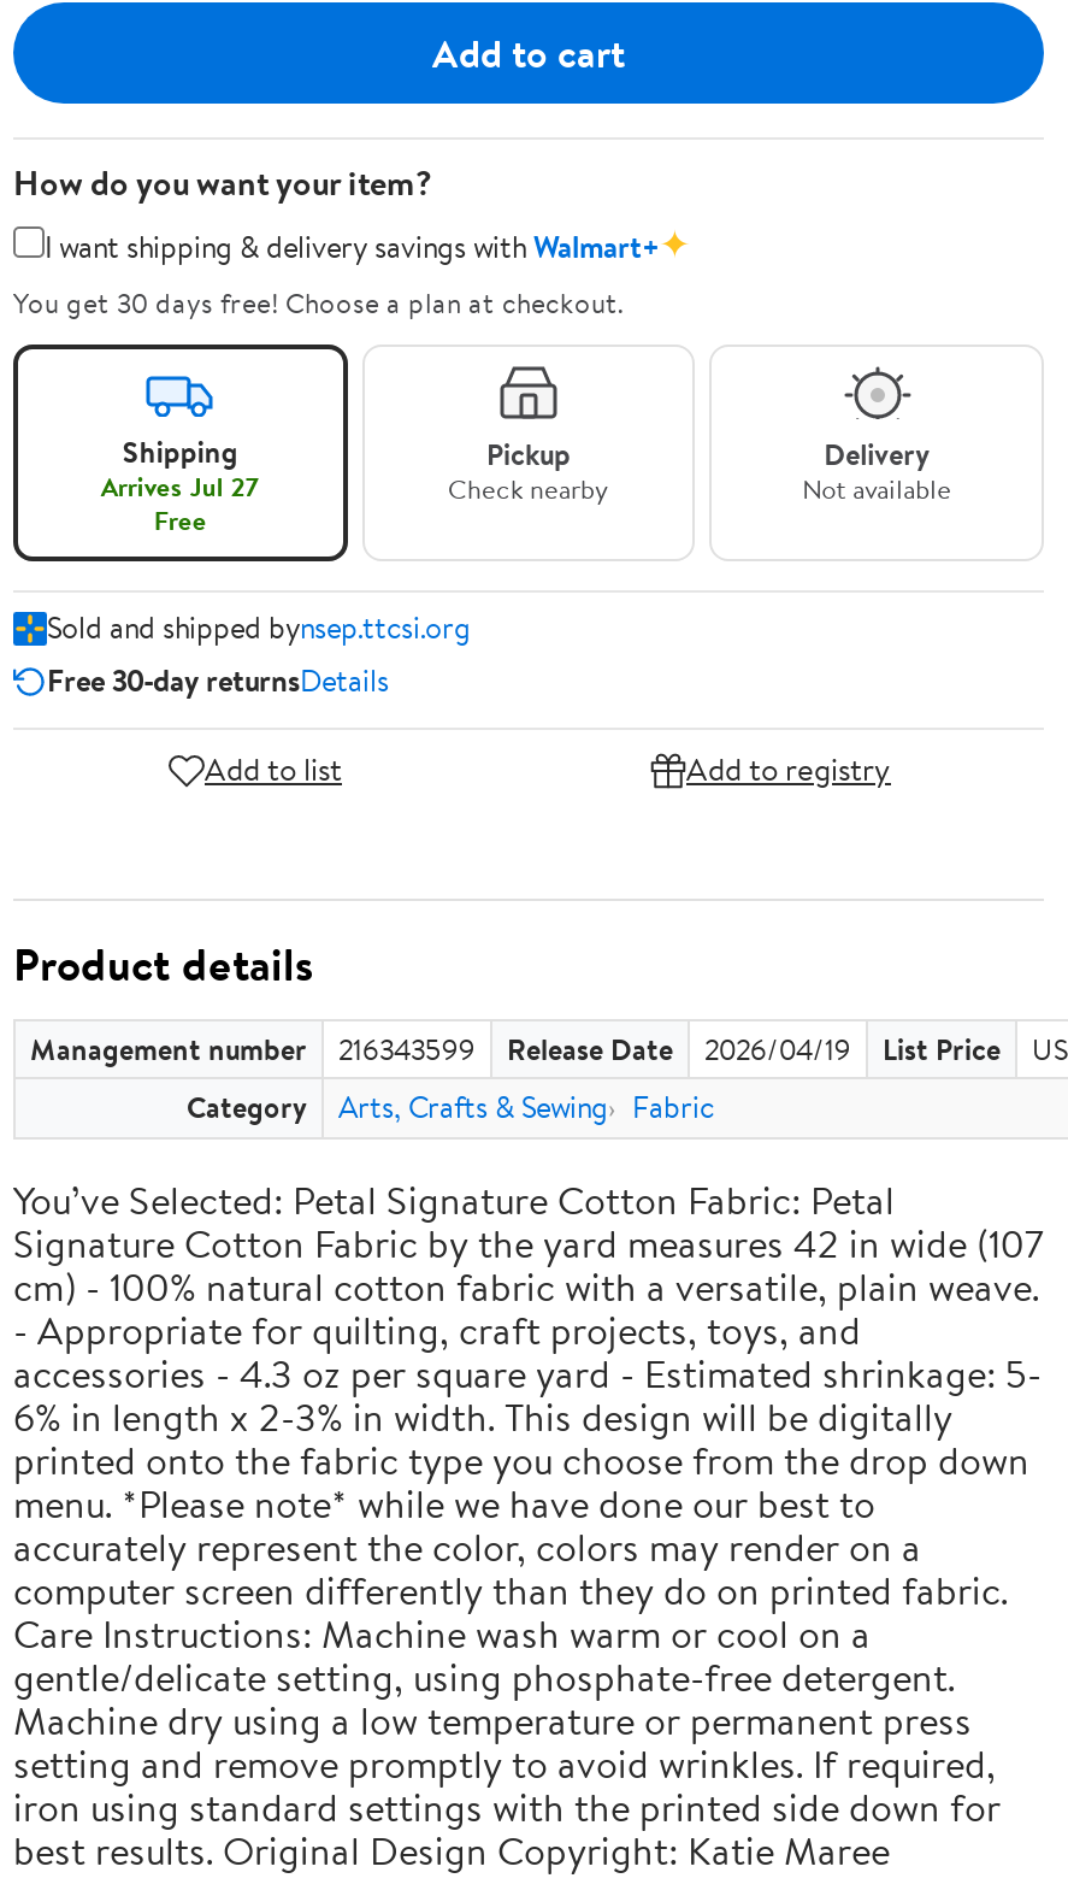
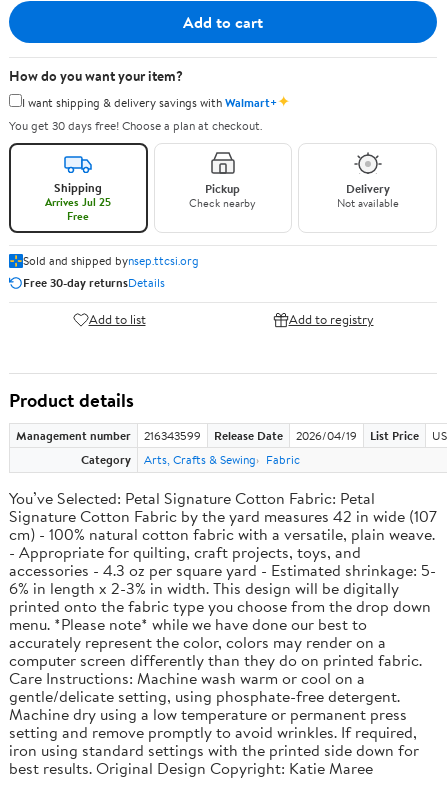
- Arrives Jul 27
+ Arrives Jul 25
